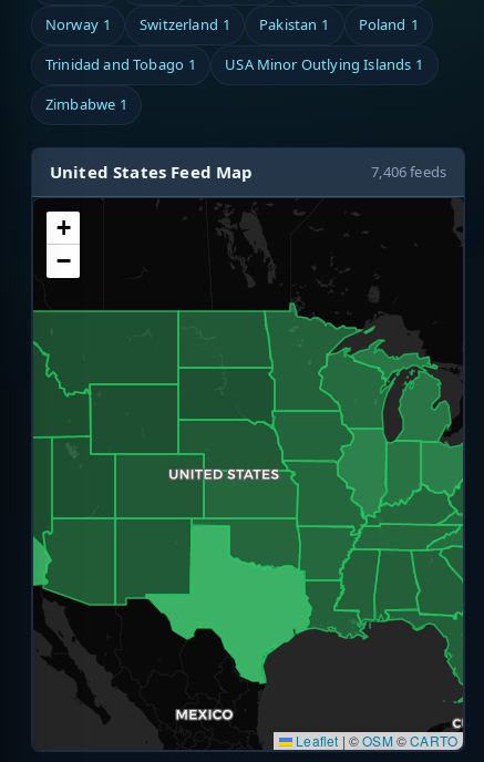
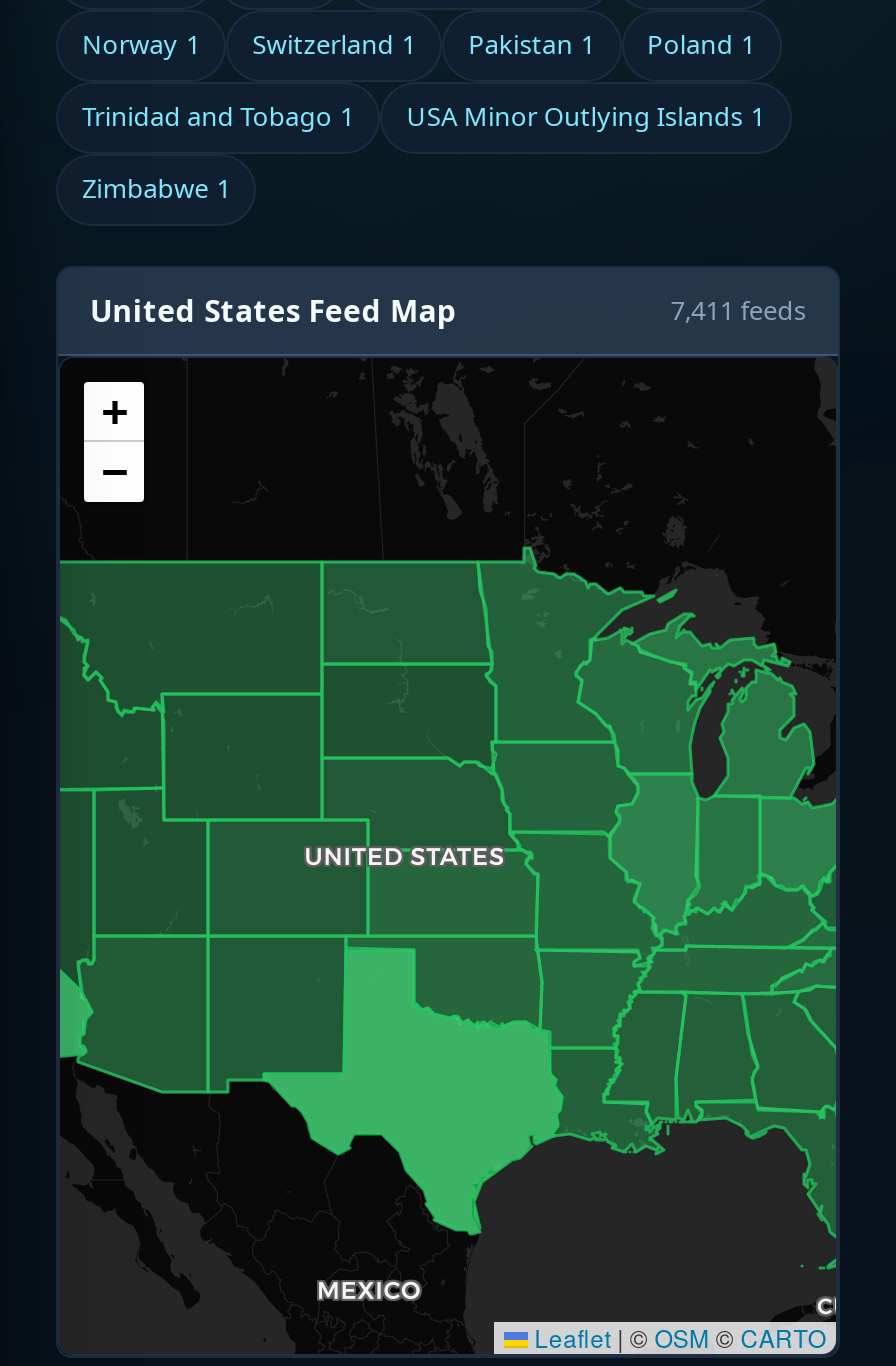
- 7,406 feeds
+ 7,411 feeds
